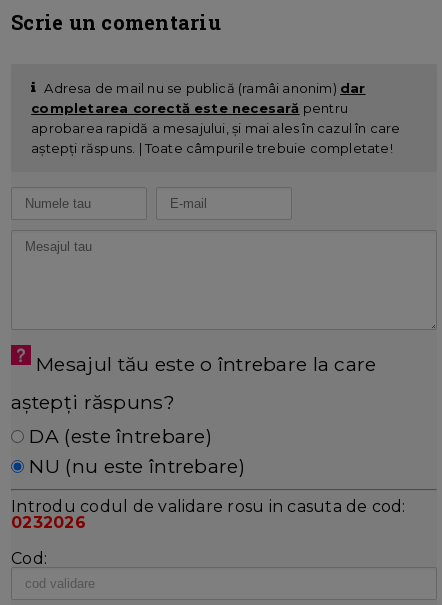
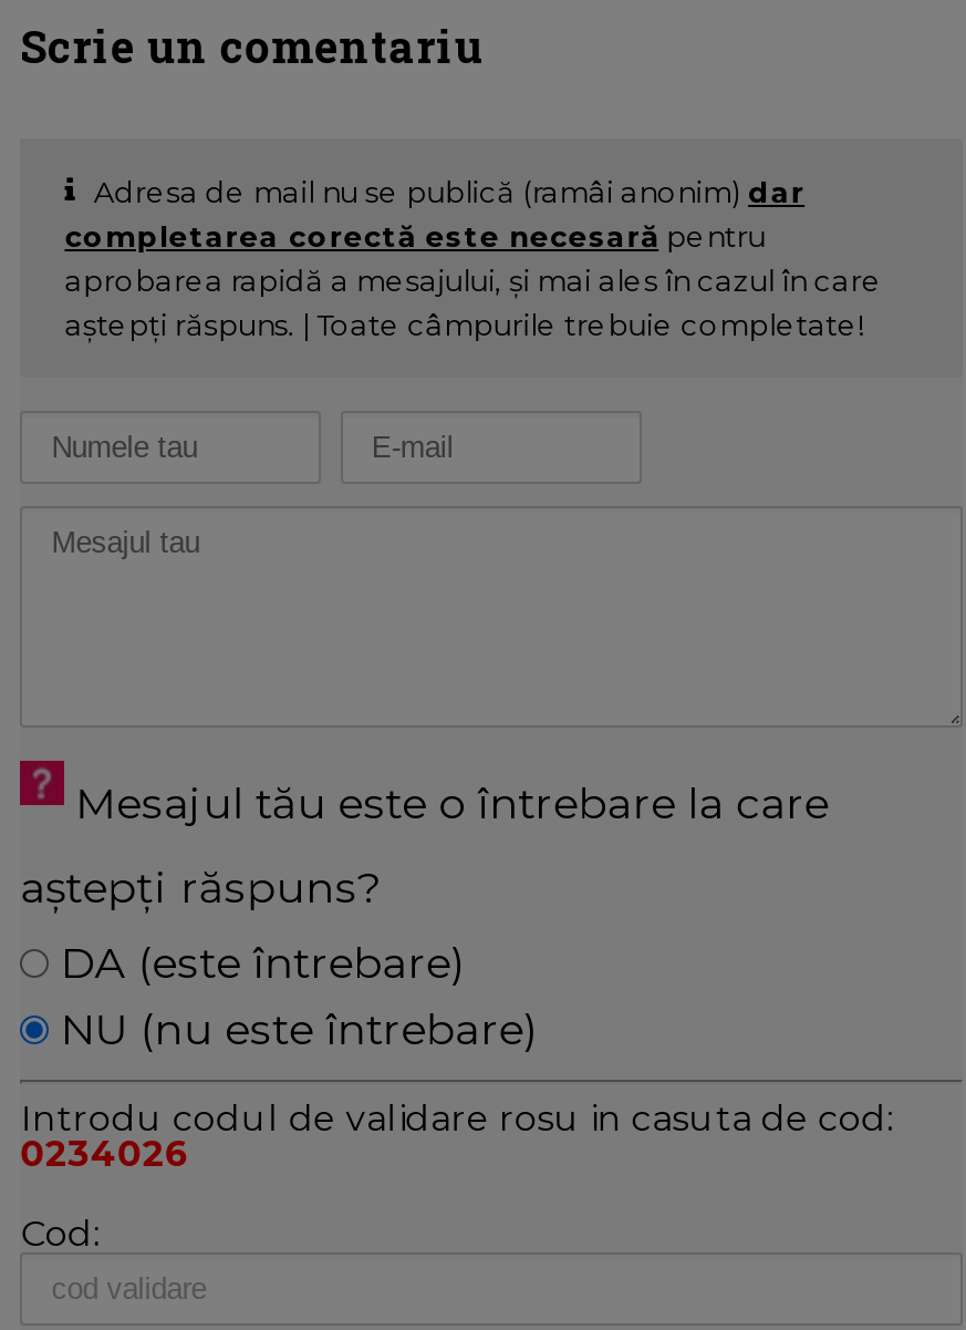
- 0232026
+ 0234026
